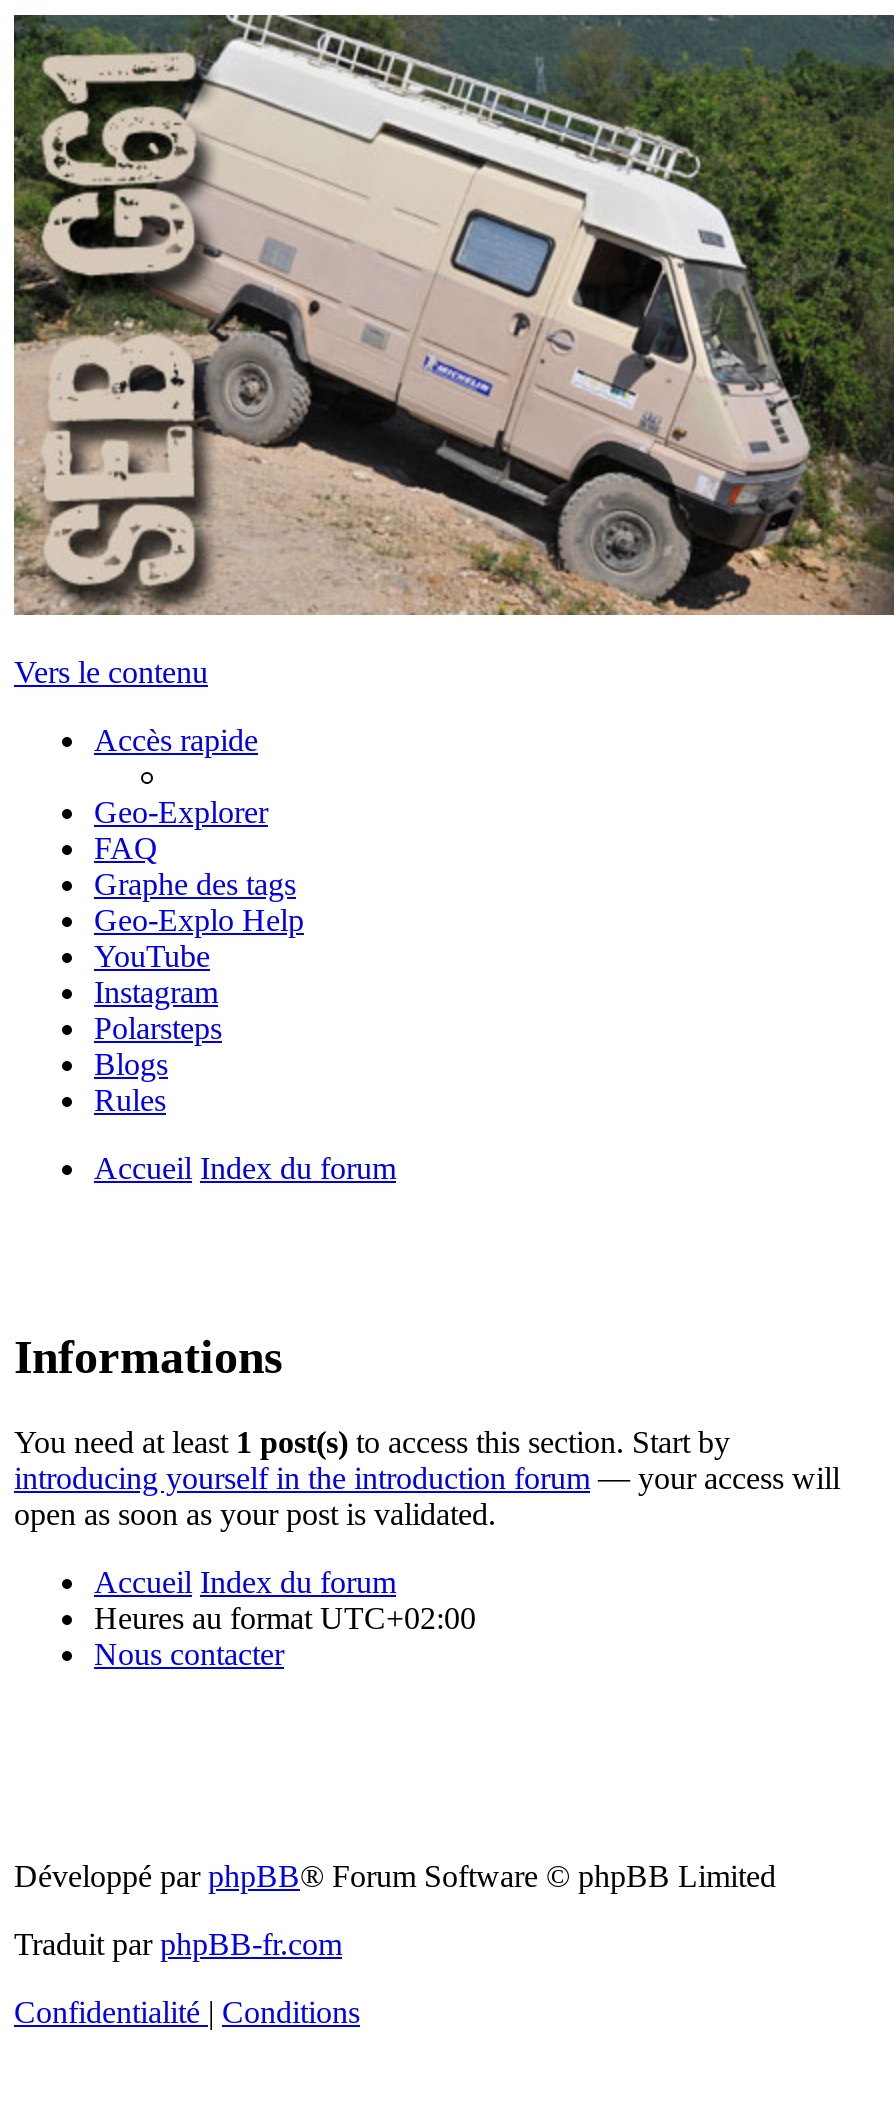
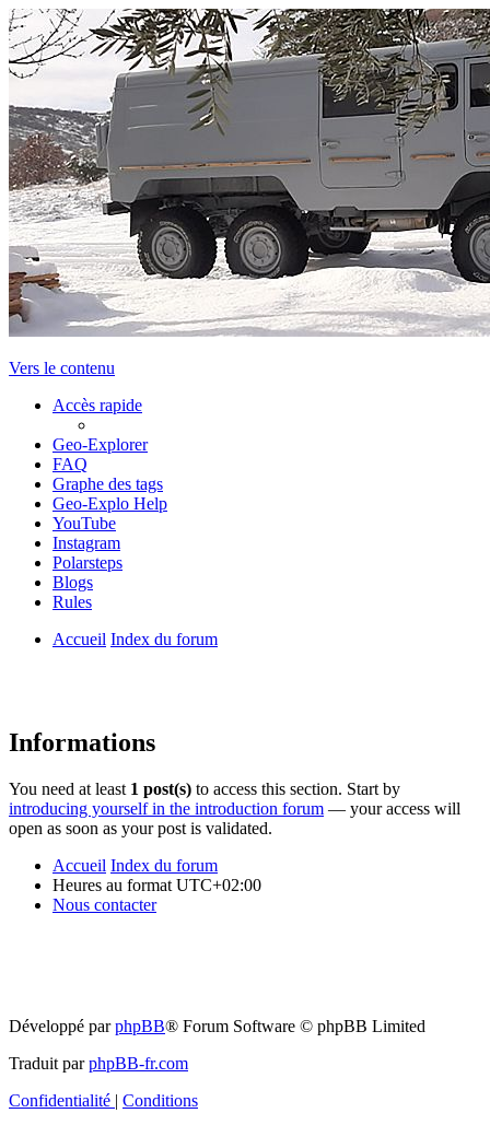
- [image]
+ [image]
